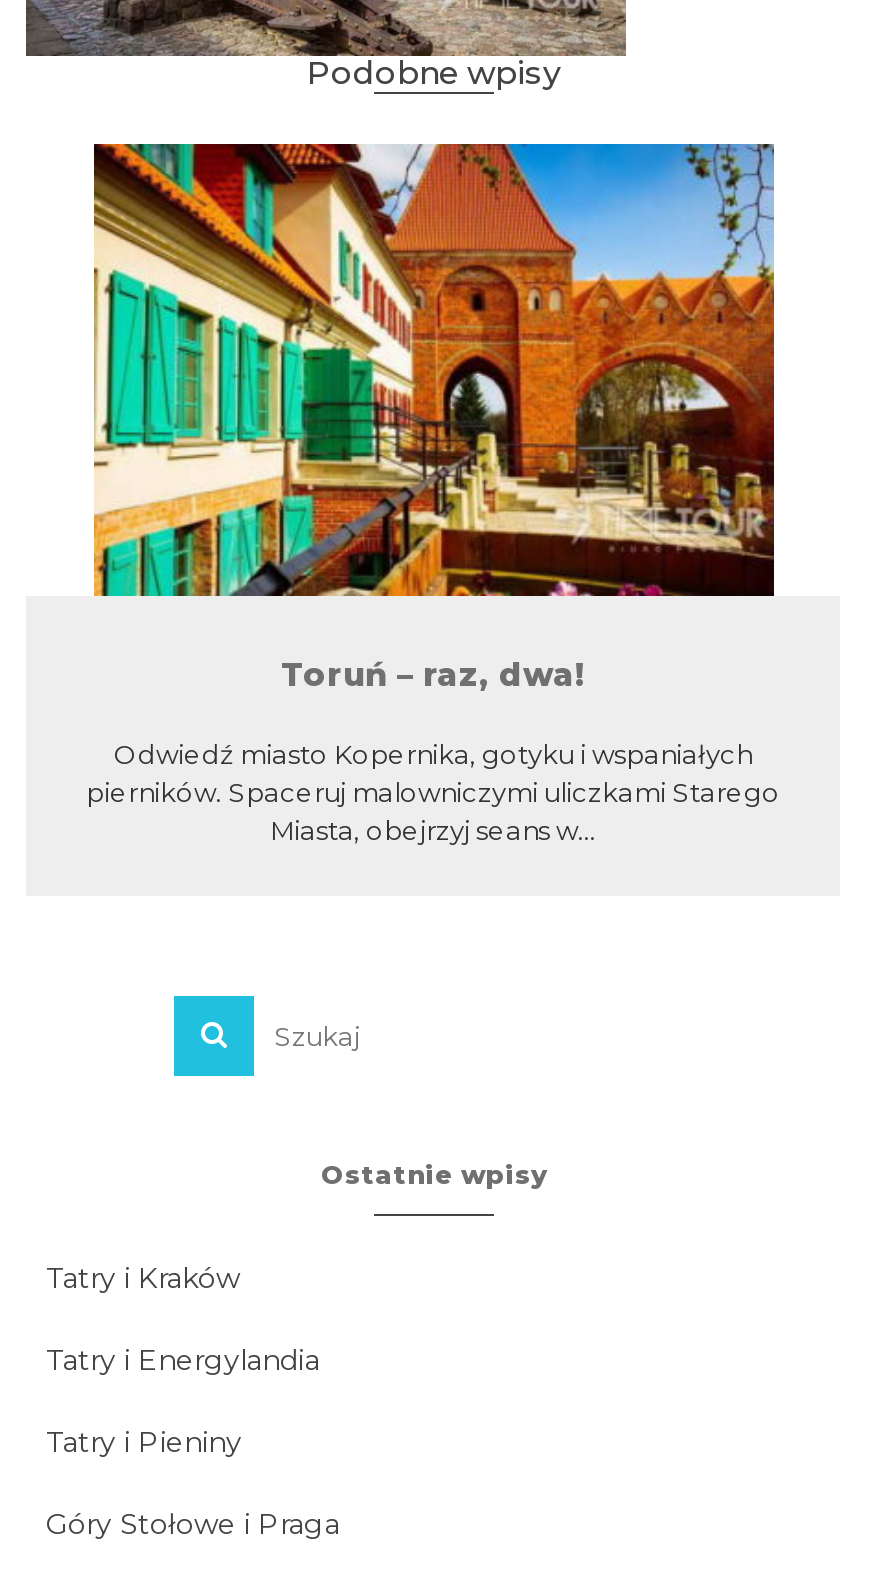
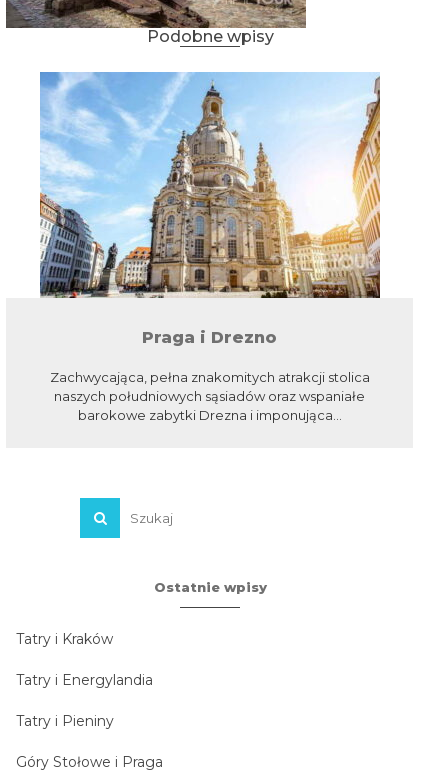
- [image]
- Toruń – raz, dwa!
+ [image]
+ Praga i Drezno

- Odwiedź miasto Kopernika, gotyku i wspaniałych
- pierników. Spaceruj malowniczymi uliczkami Starego
- Miasta, obejrzyj seans w...
+ Zachwycająca, pełna znakomitych atrakcji stolica
+ naszych południowych sąsiadów oraz wspaniałe
+ barokowe zabytki Drezna i imponująca...
